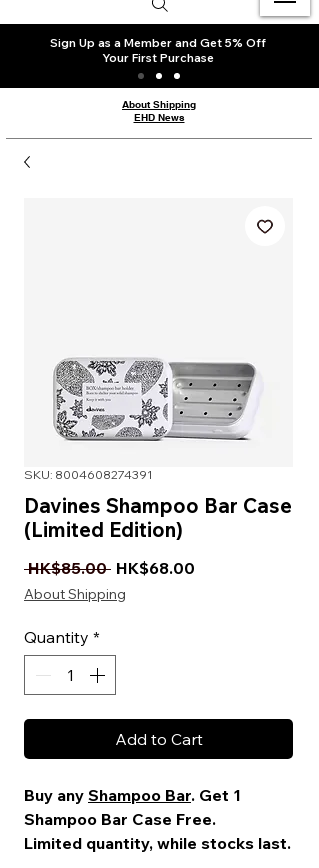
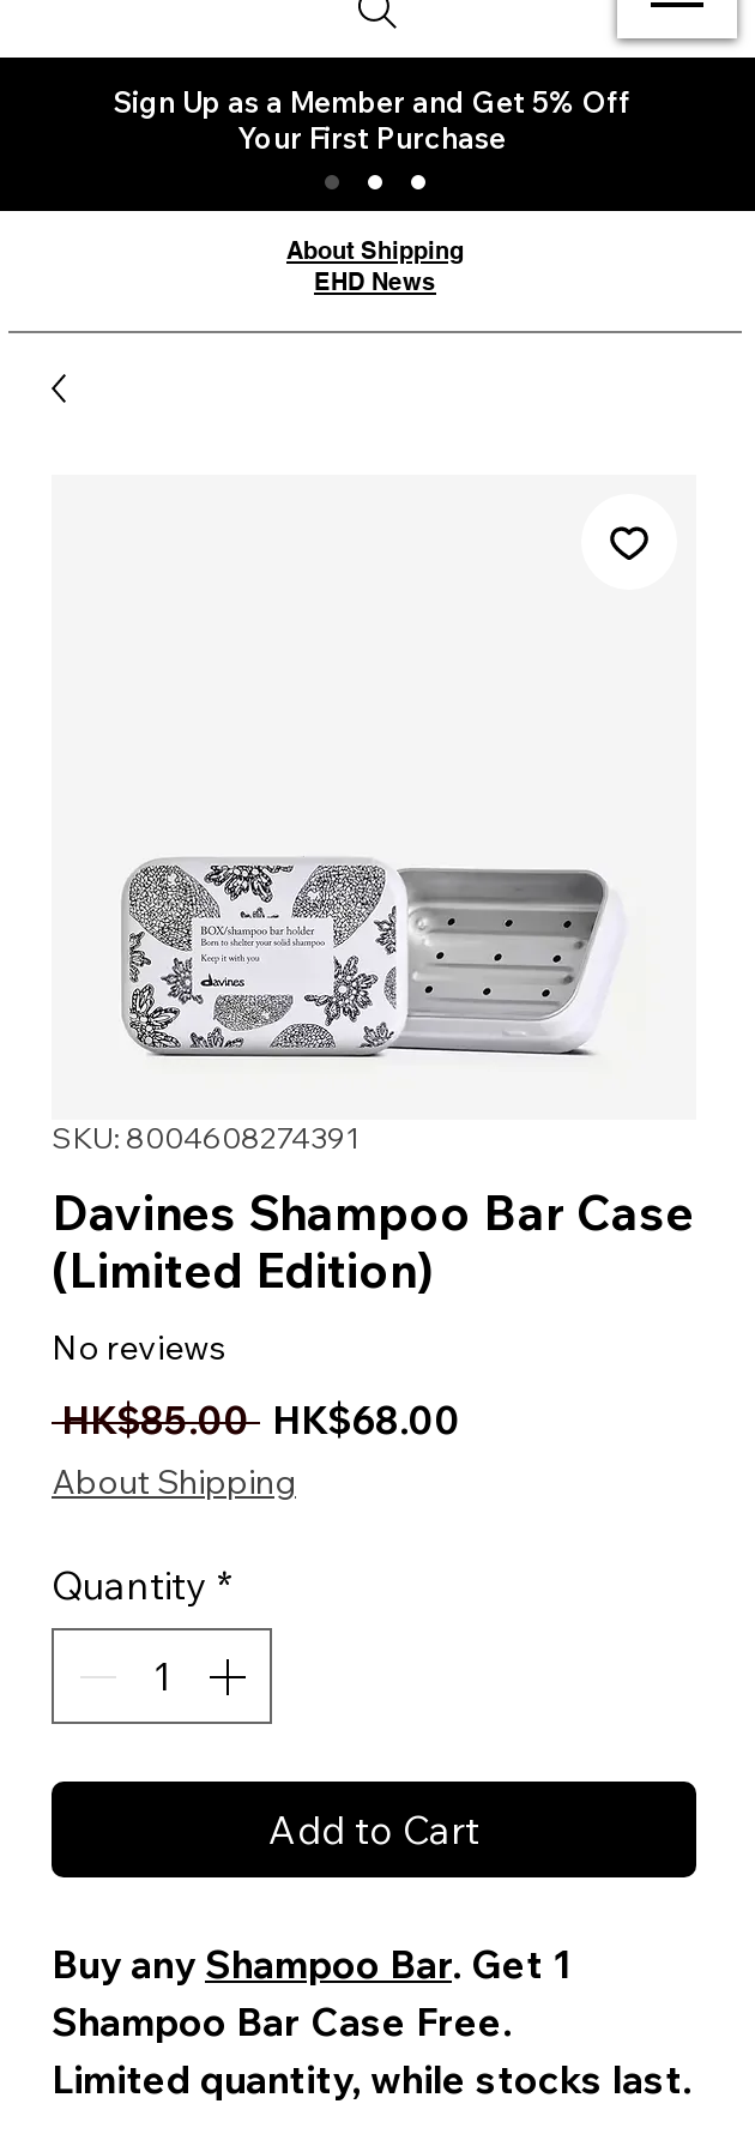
+ No reviews
